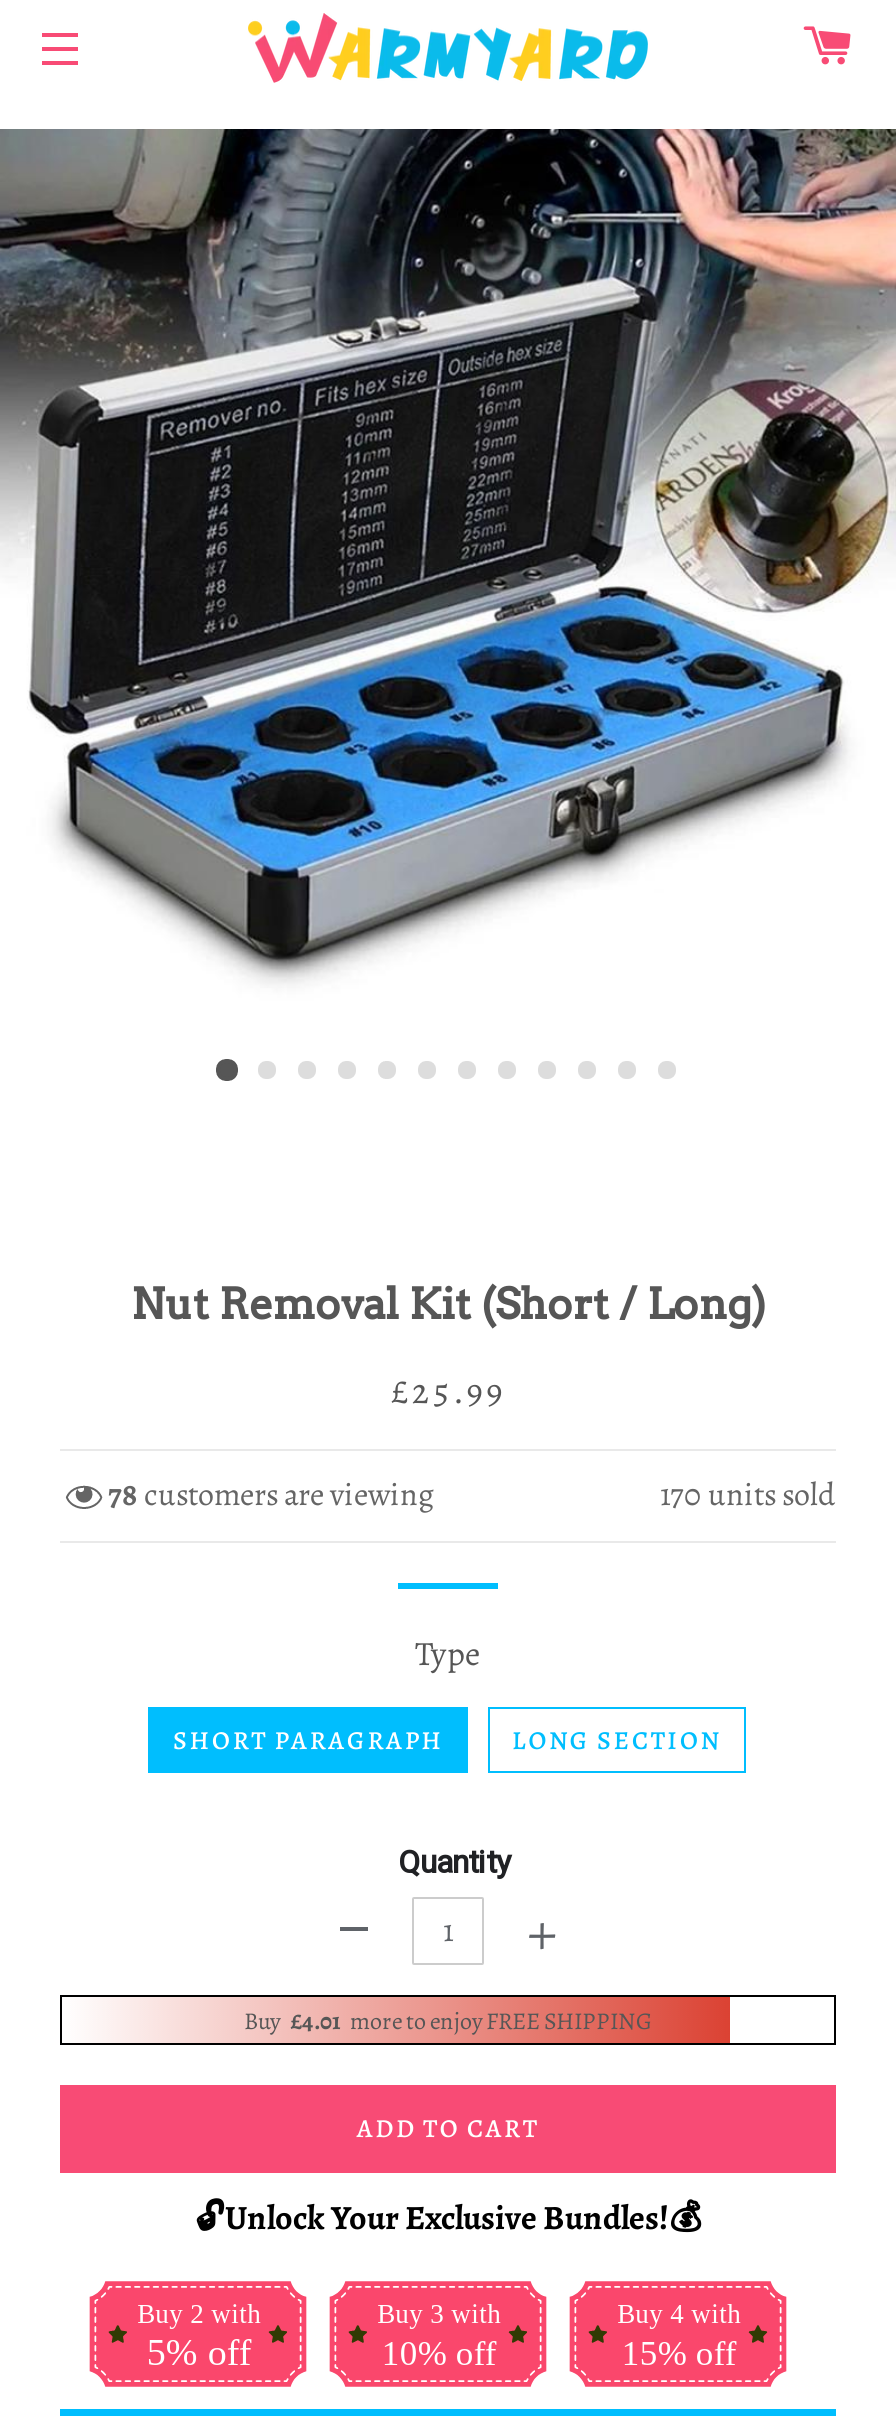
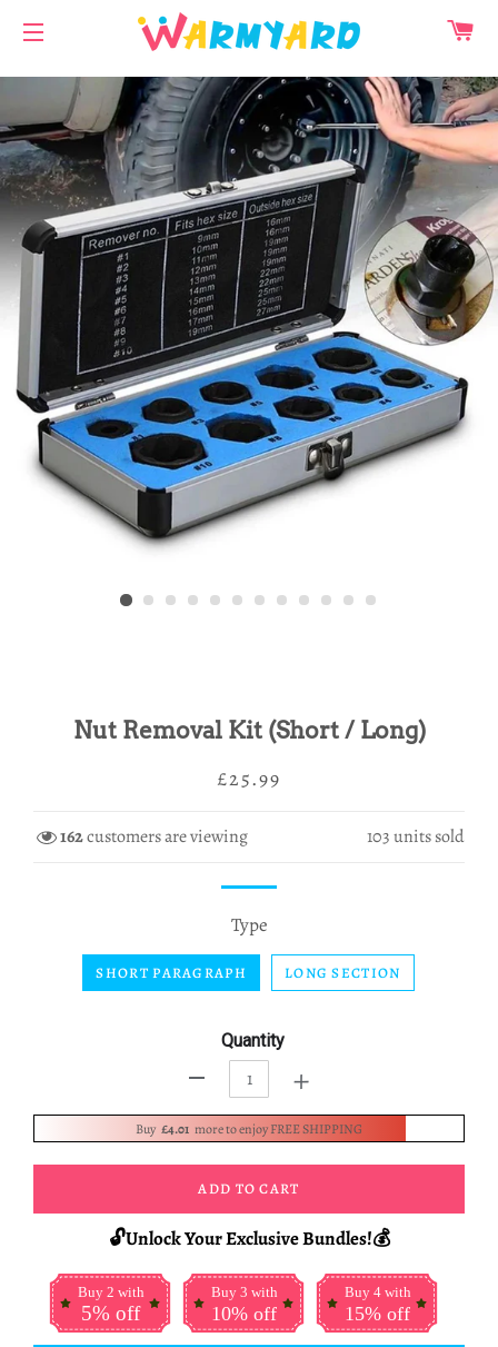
- 78 customers are viewing
+ 162 customers are viewing

- 170 units sold
+ 103 units sold
